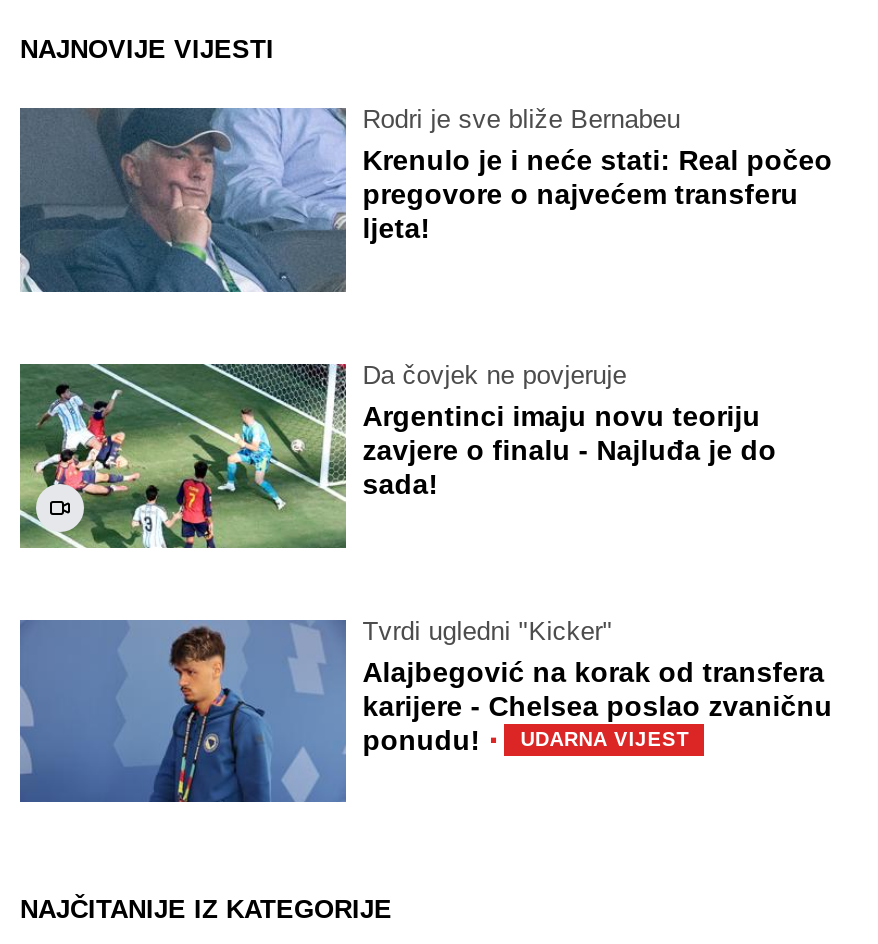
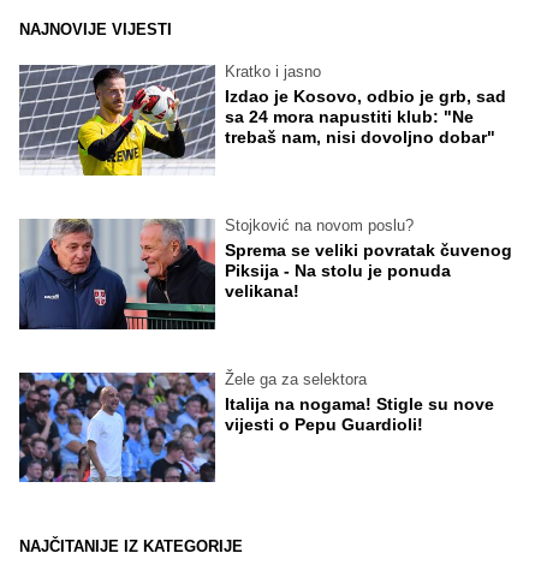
- [image]
- Rodri je sve bliže Bernabeu
- Krenulo je i neće stati: Real počeo
- pregovore o najvećem transferu
- ljeta!
+ [image]
+ Kratko i jasno
+ Izdao je Kosovo, odbio je grb, sad
+ sa 24 mora napustiti klub: "Ne
+ trebaš nam, nisi dovoljno dobar"

- [image]
- Da čovjek ne povjeruje
- Argentinci imaju novu teoriju
- zavjere o finalu - Najluđa je do
- sada!
+ [image]
+ Stojković na novom poslu?
+ Sprema se veliki povratak čuvenog
+ Piksija - Na stolu je ponuda
+ velikana!

- [image]
- Tvrdi ugledni "Kicker"
- Alajbegović na korak od transfera
- karijere - Chelsea poslao zvaničnu
- ponudu! ·
- UDARNA VIJEST
+ [image]
+ Žele ga za selektora
+ Italija na nogama! Stigle su nove
+ vijesti o Pepu Guardioli!
